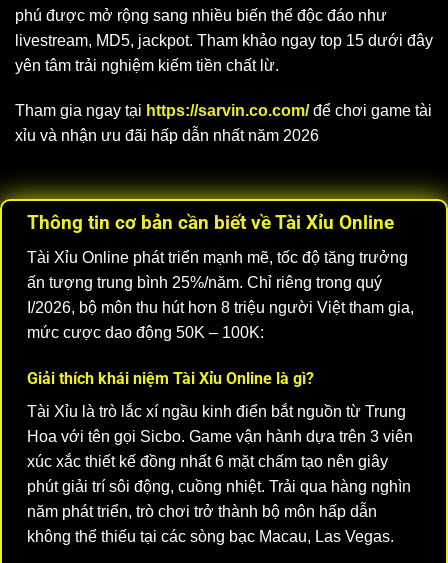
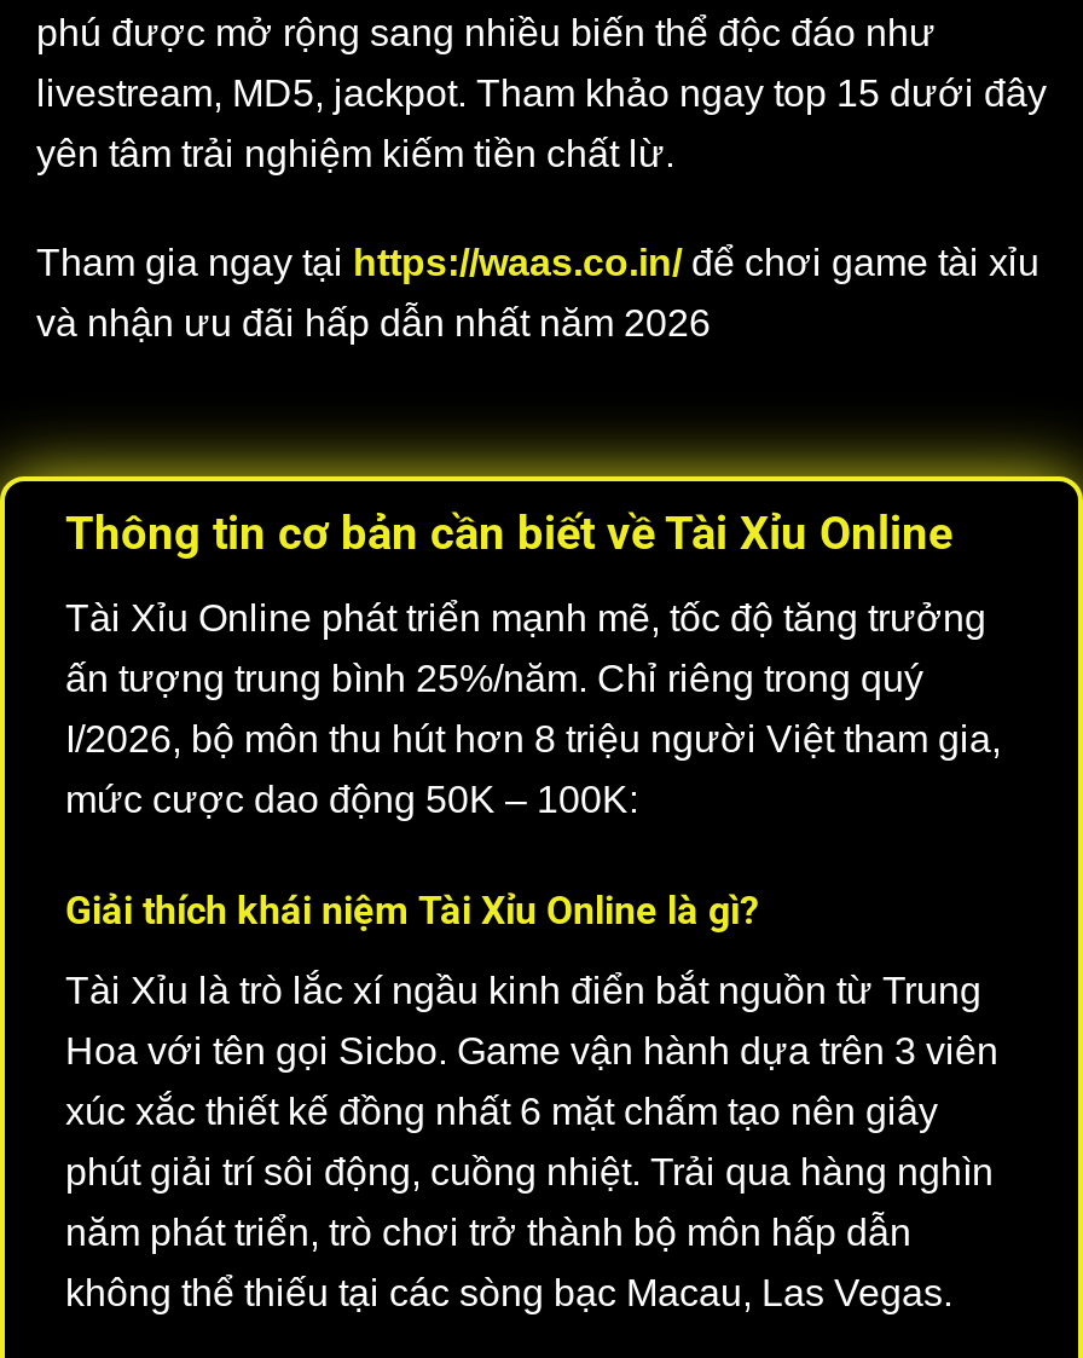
- Tham gia ngay tại https://sarvin.co.com/ để chơi game tài
+ Tham gia ngay tại https://waas.co.in/ để chơi game tài xỉu

- xỉu và nhận ưu đãi hấp dẫn nhất năm 2026
+ và nhận ưu đãi hấp dẫn nhất năm 2026
